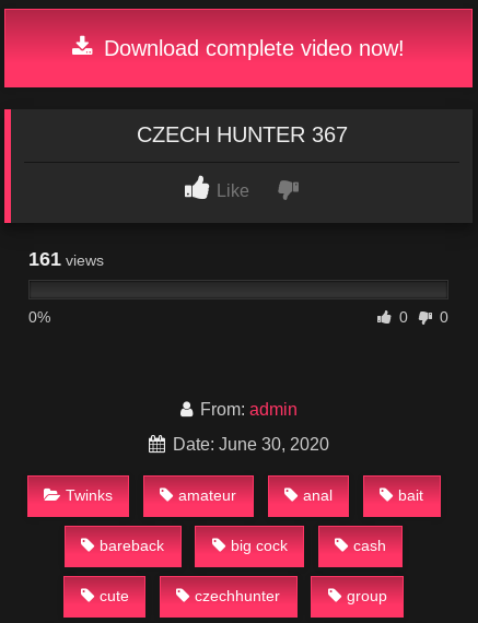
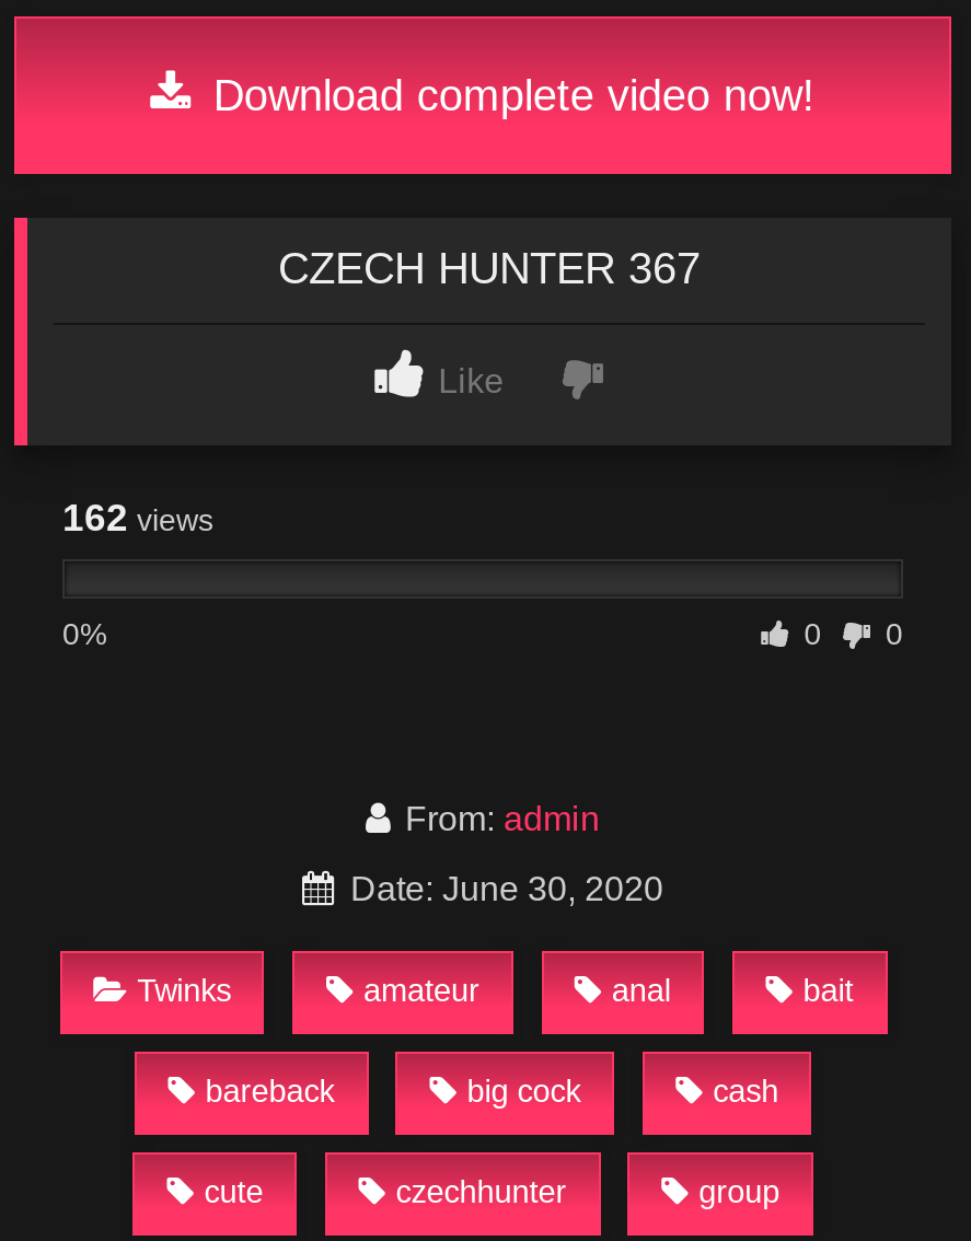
- 161 views
+ 162 views
